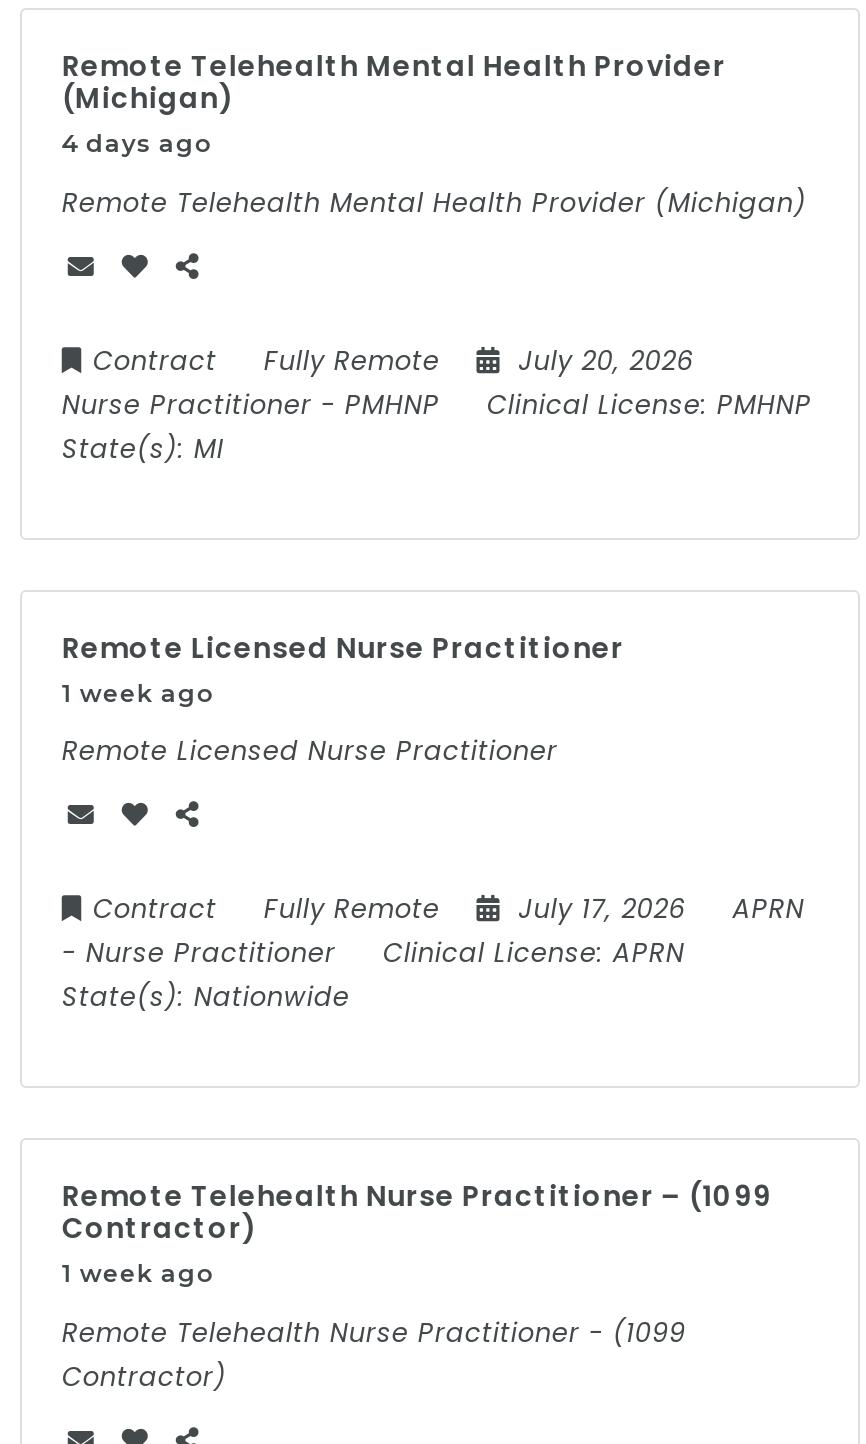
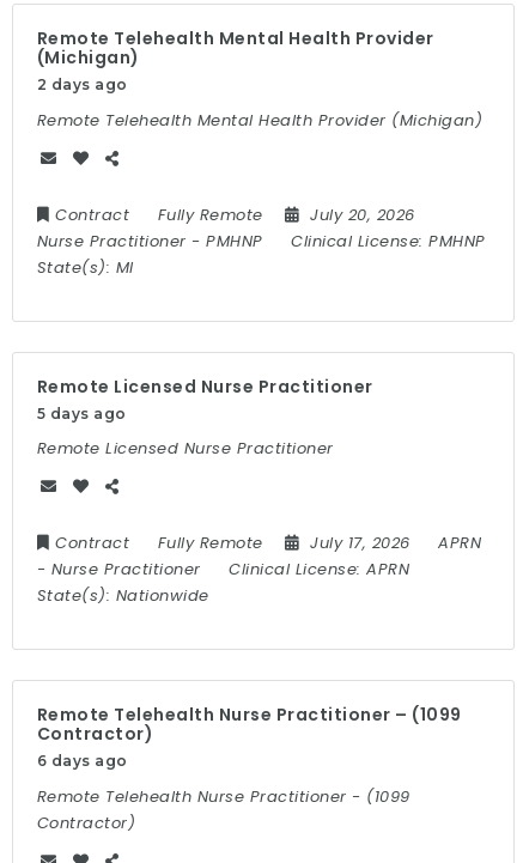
- 4 days ago
+ 2 days ago

- 1 week ago
+ 5 days ago

- 1 week ago
+ 6 days ago
